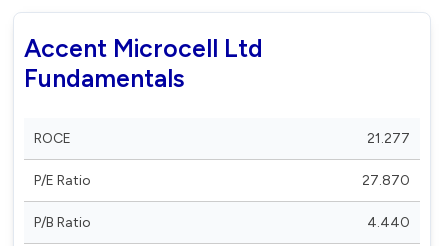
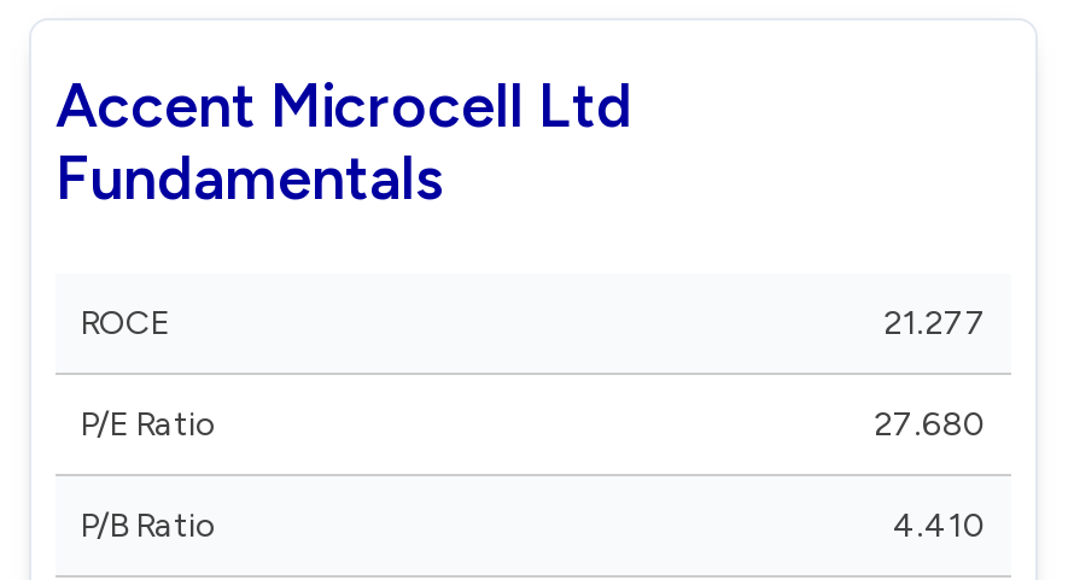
- 27.870
+ 27.680

- 4.440
+ 4.410
